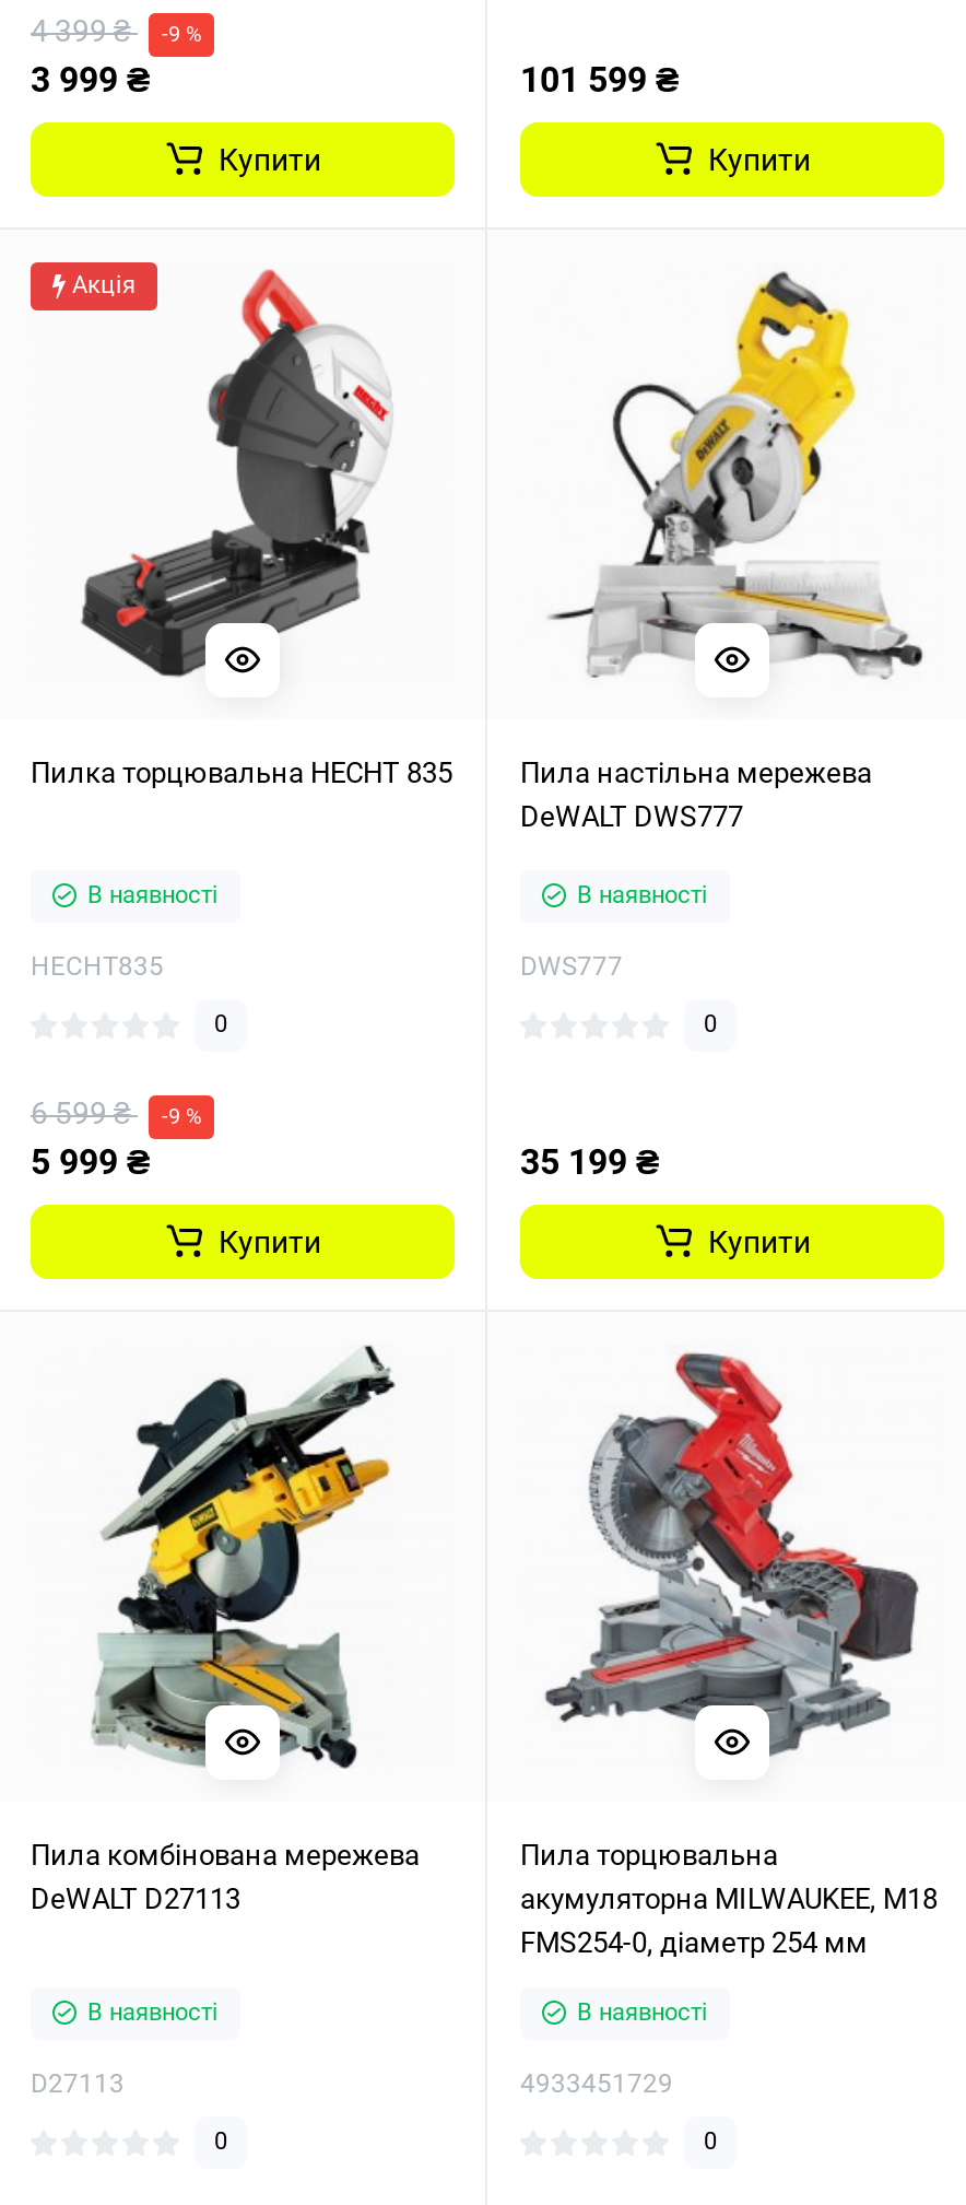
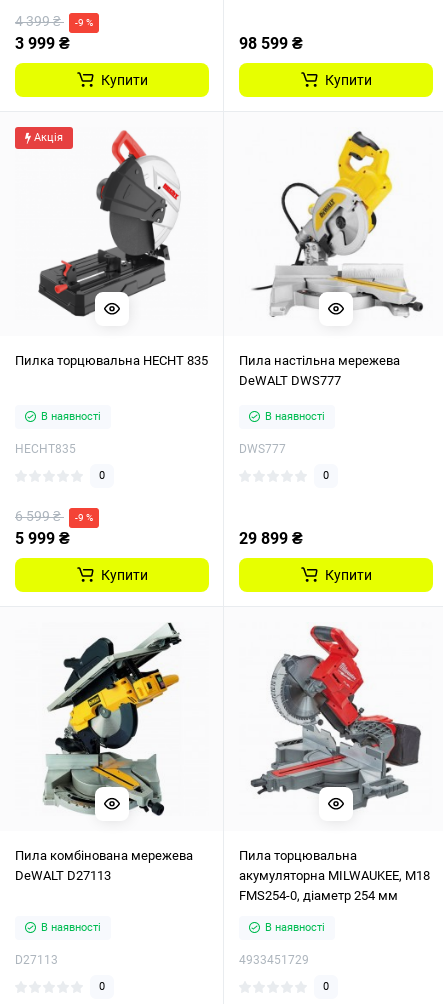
- 101 599 ₴
+ 98 599 ₴

- 35 199 ₴
+ 29 899 ₴
